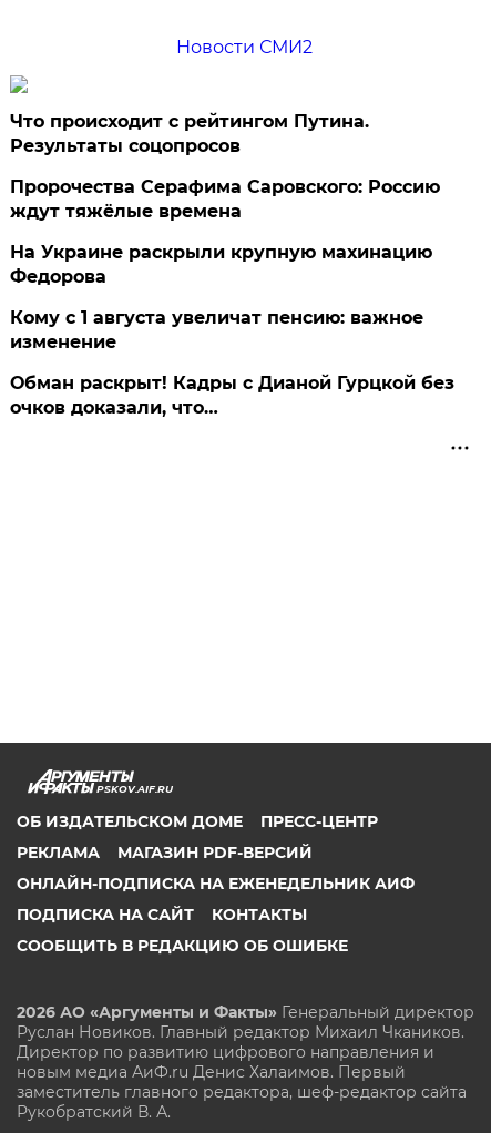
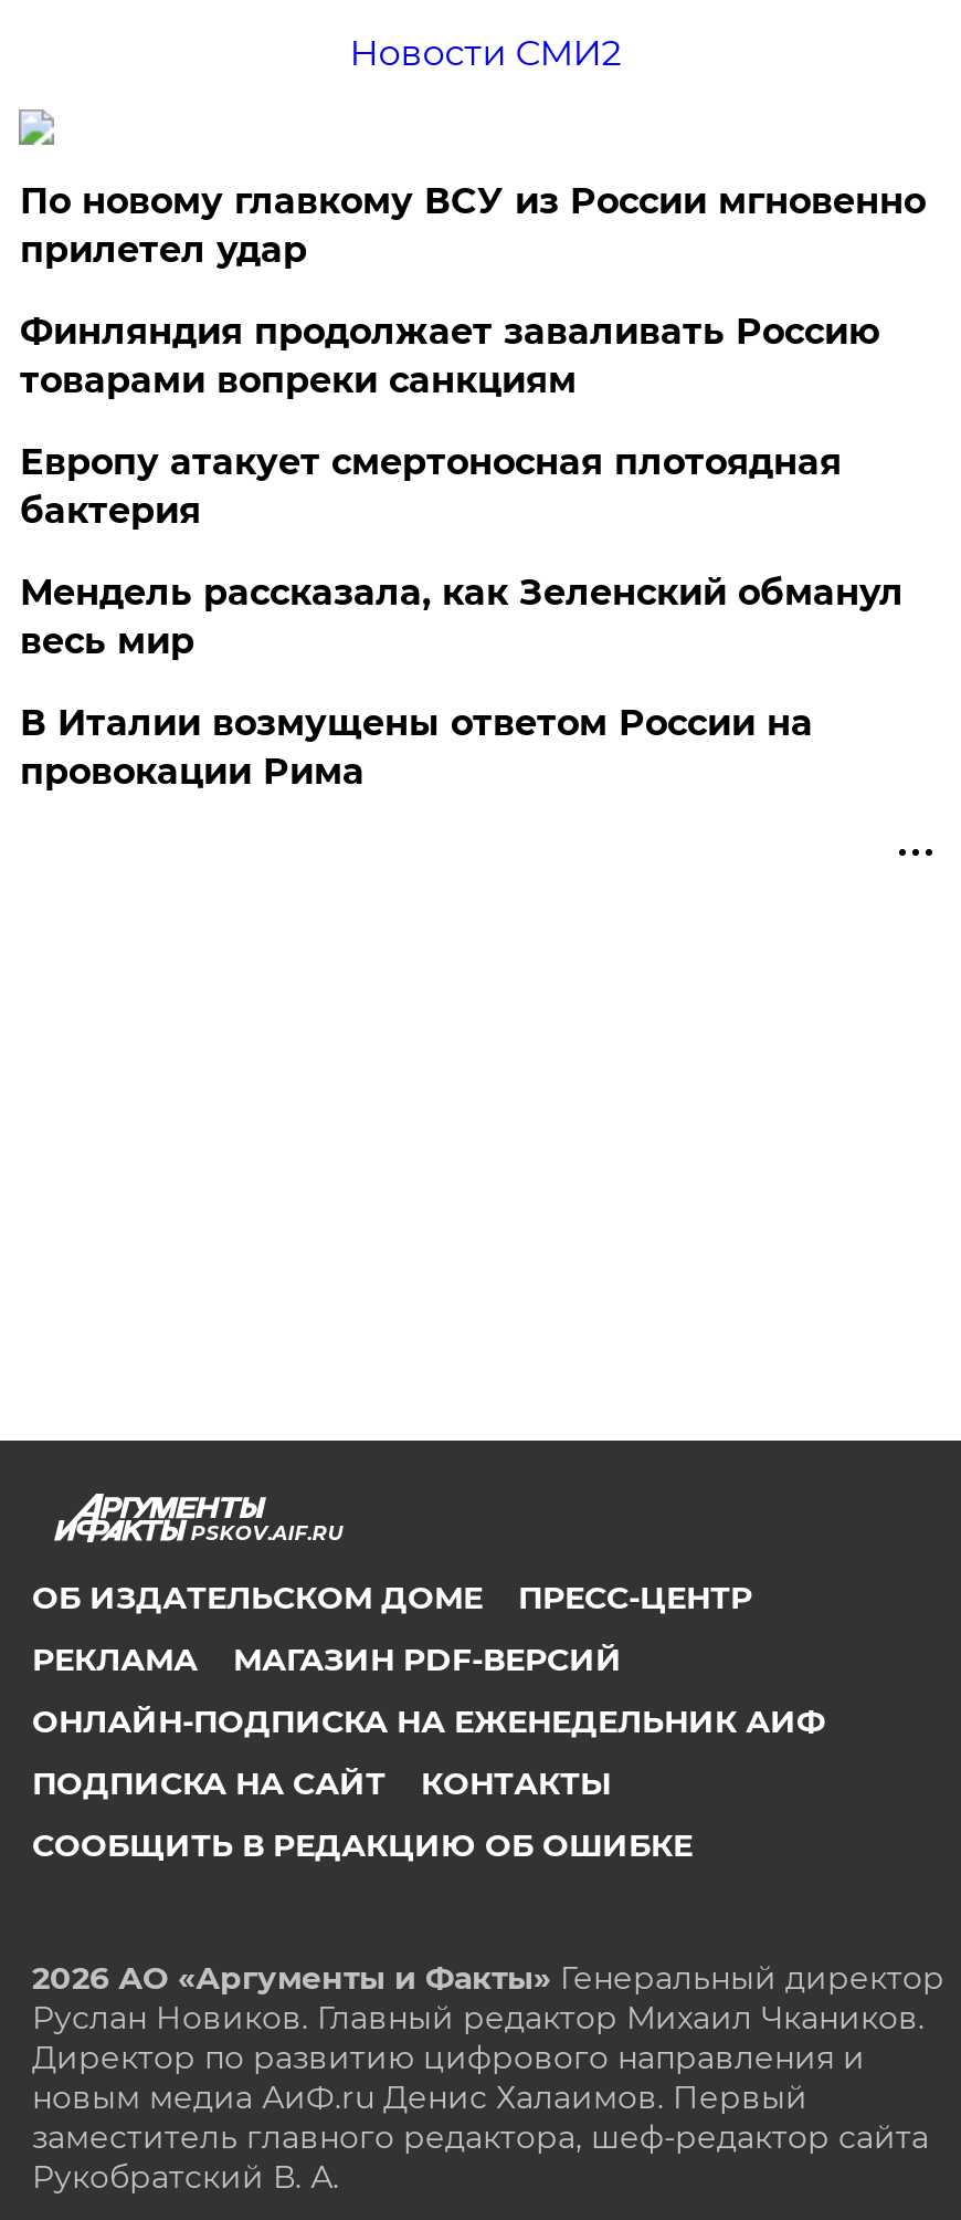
- Что происходит с рейтингом Путина.
- Результаты соцопросов
+ По новому главкому ВСУ из России мгновенно
+ прилетел удар

- Пророчества Серафима Саровского: Россию
- ждут тяжёлые времена
+ Финляндия продолжает заваливать Россию
+ товарами вопреки санкциям

- На Украине раскрыли крупную махинацию
- Федорова
+ Европу атакует смертоносная плотоядная
+ бактерия

- Кому с 1 августа увеличат пенсию: важное
- изменение
+ Мендель рассказала, как Зеленский обманул
+ весь мир

- Обман раскрыт! Кадры с Дианой Гурцкой без
- очков доказали, что…
+ В Италии возмущены ответом России на
+ провокации Рима
